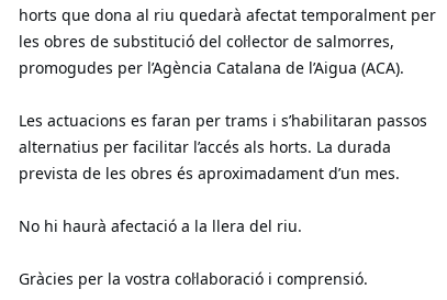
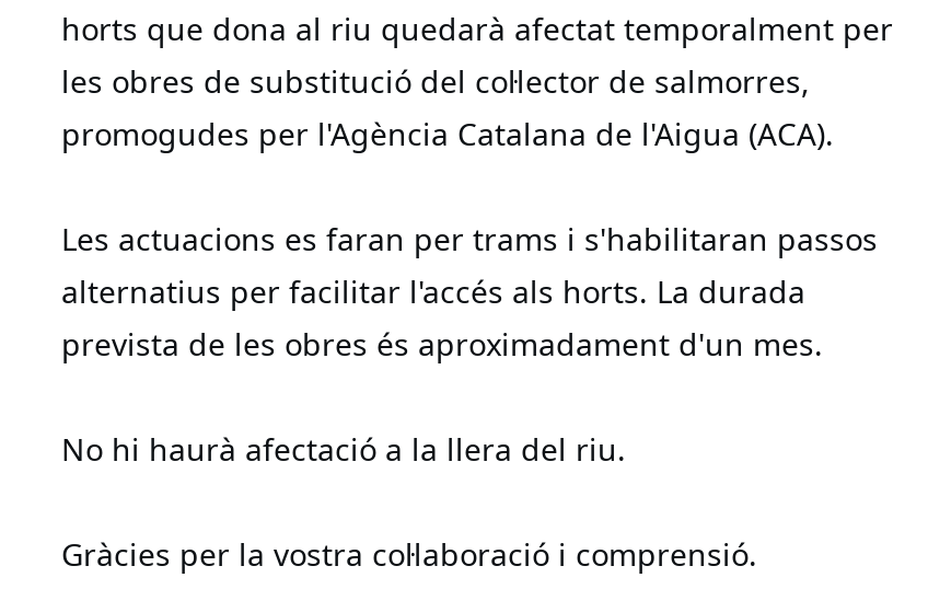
- promogudes per l’Agència Catalana de l’Aigua (ACA).
+ promogudes per l'Agència Catalana de l'Aigua (ACA).

- Les actuacions es faran per trams i s’habilitaran passos
+ Les actuacions es faran per trams i s'habilitaran passos

- alternatius per facilitar l’accés als horts. La durada
+ alternatius per facilitar l'accés als horts. La durada

- prevista de les obres és aproximadament d’un mes.
+ prevista de les obres és aproximadament d'un mes.
